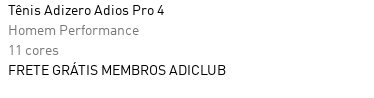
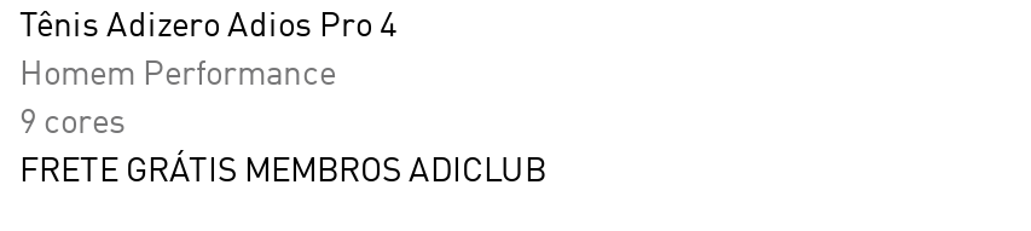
- 11 cores
+ 9 cores
